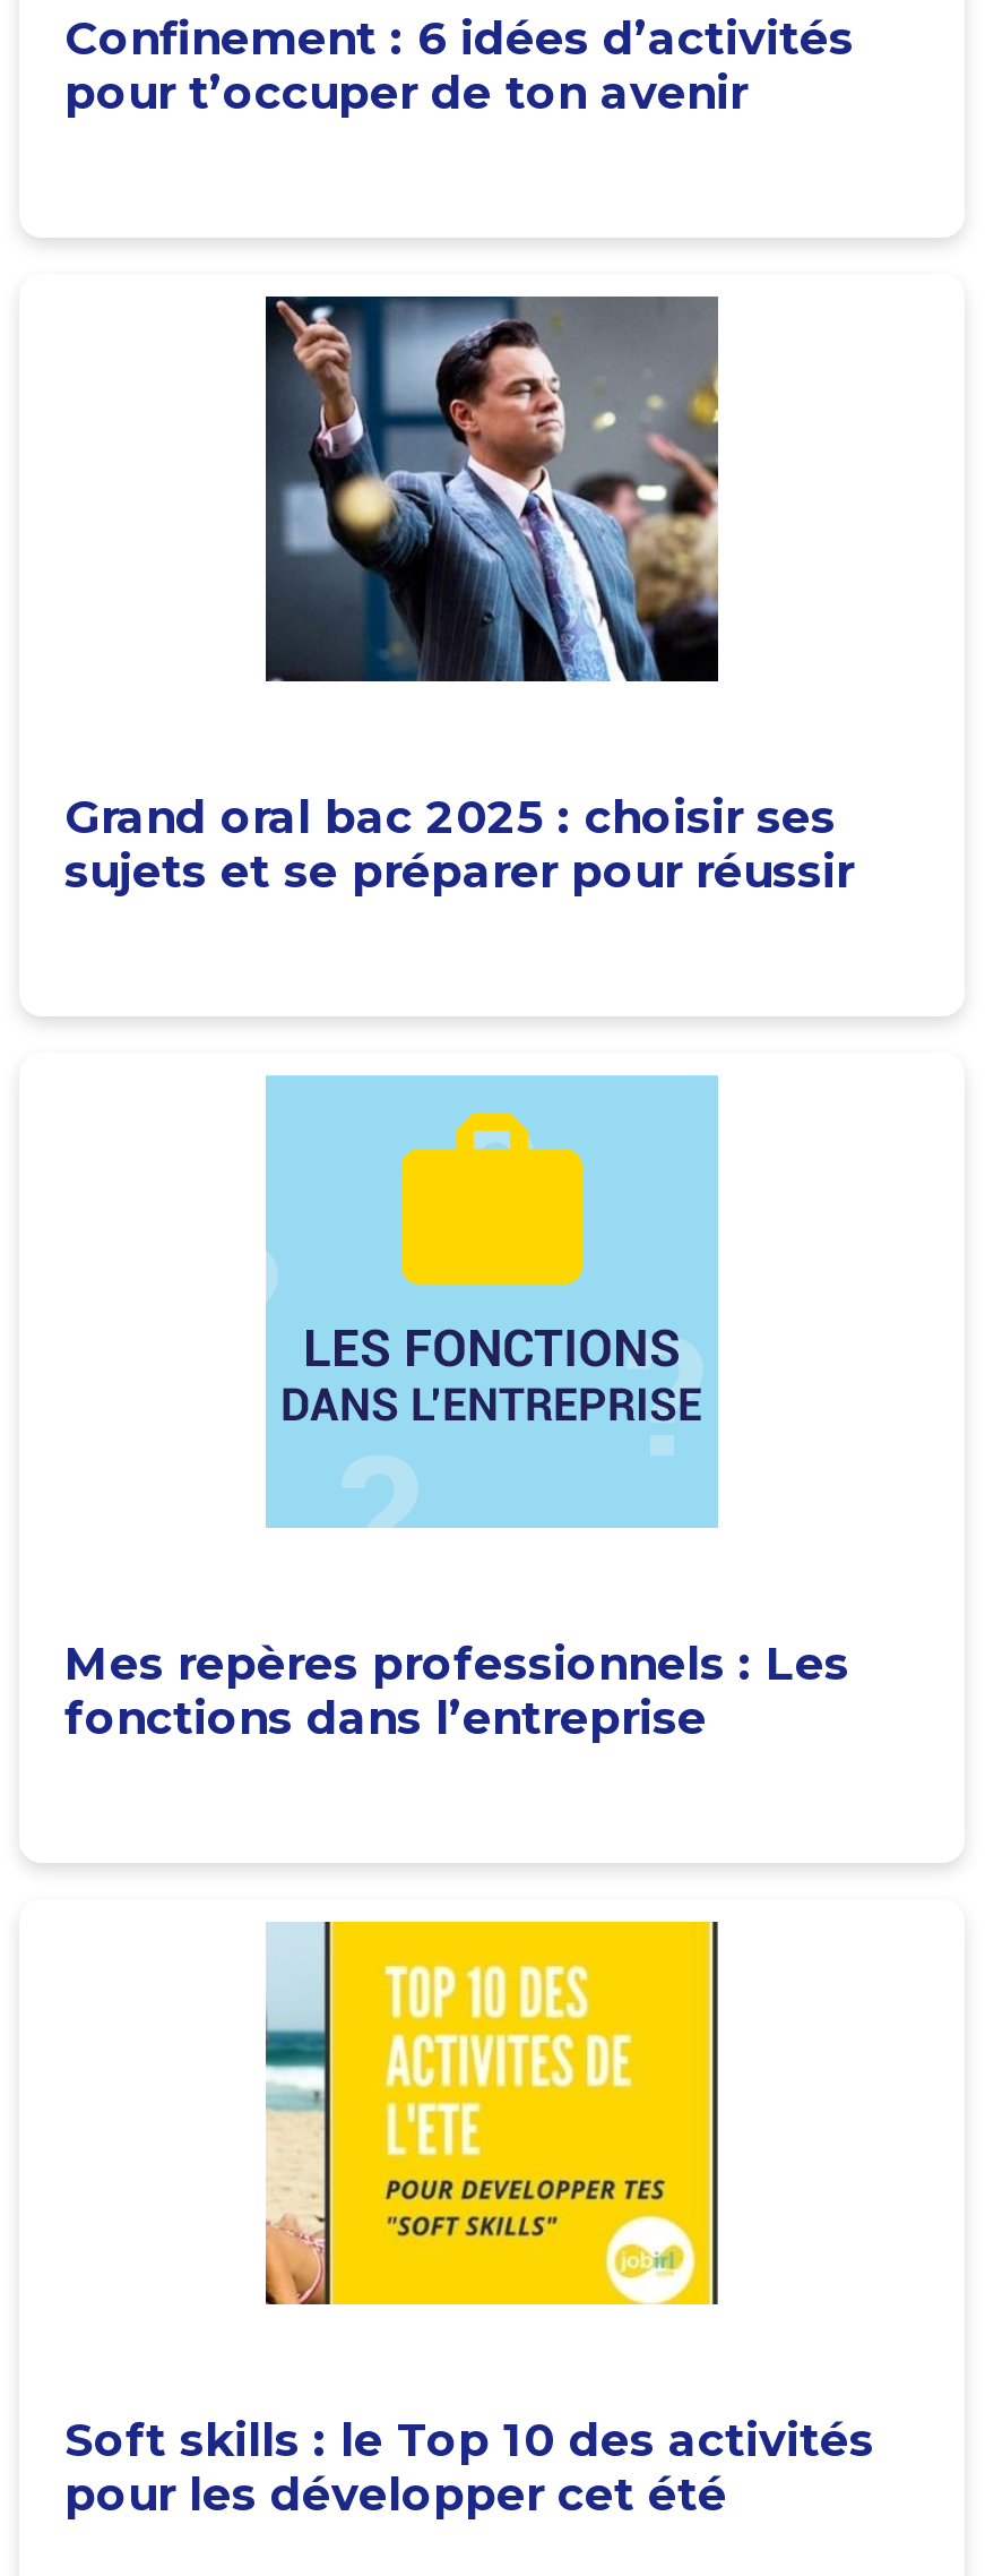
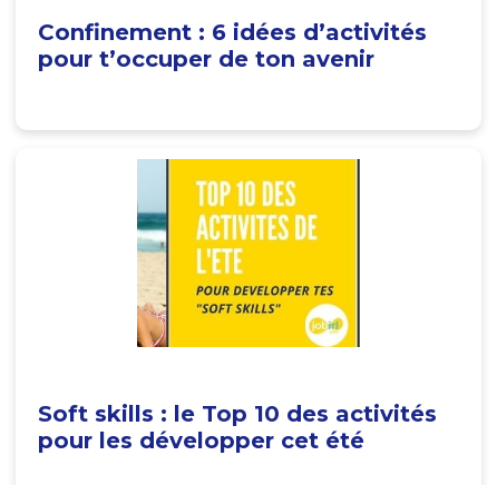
- [image]

- Grand oral bac 2025 : choisir ses
- sujets et se préparer pour réussir

- [image]

- Mes repères professionnels : Les
- fonctions dans l’entreprise
